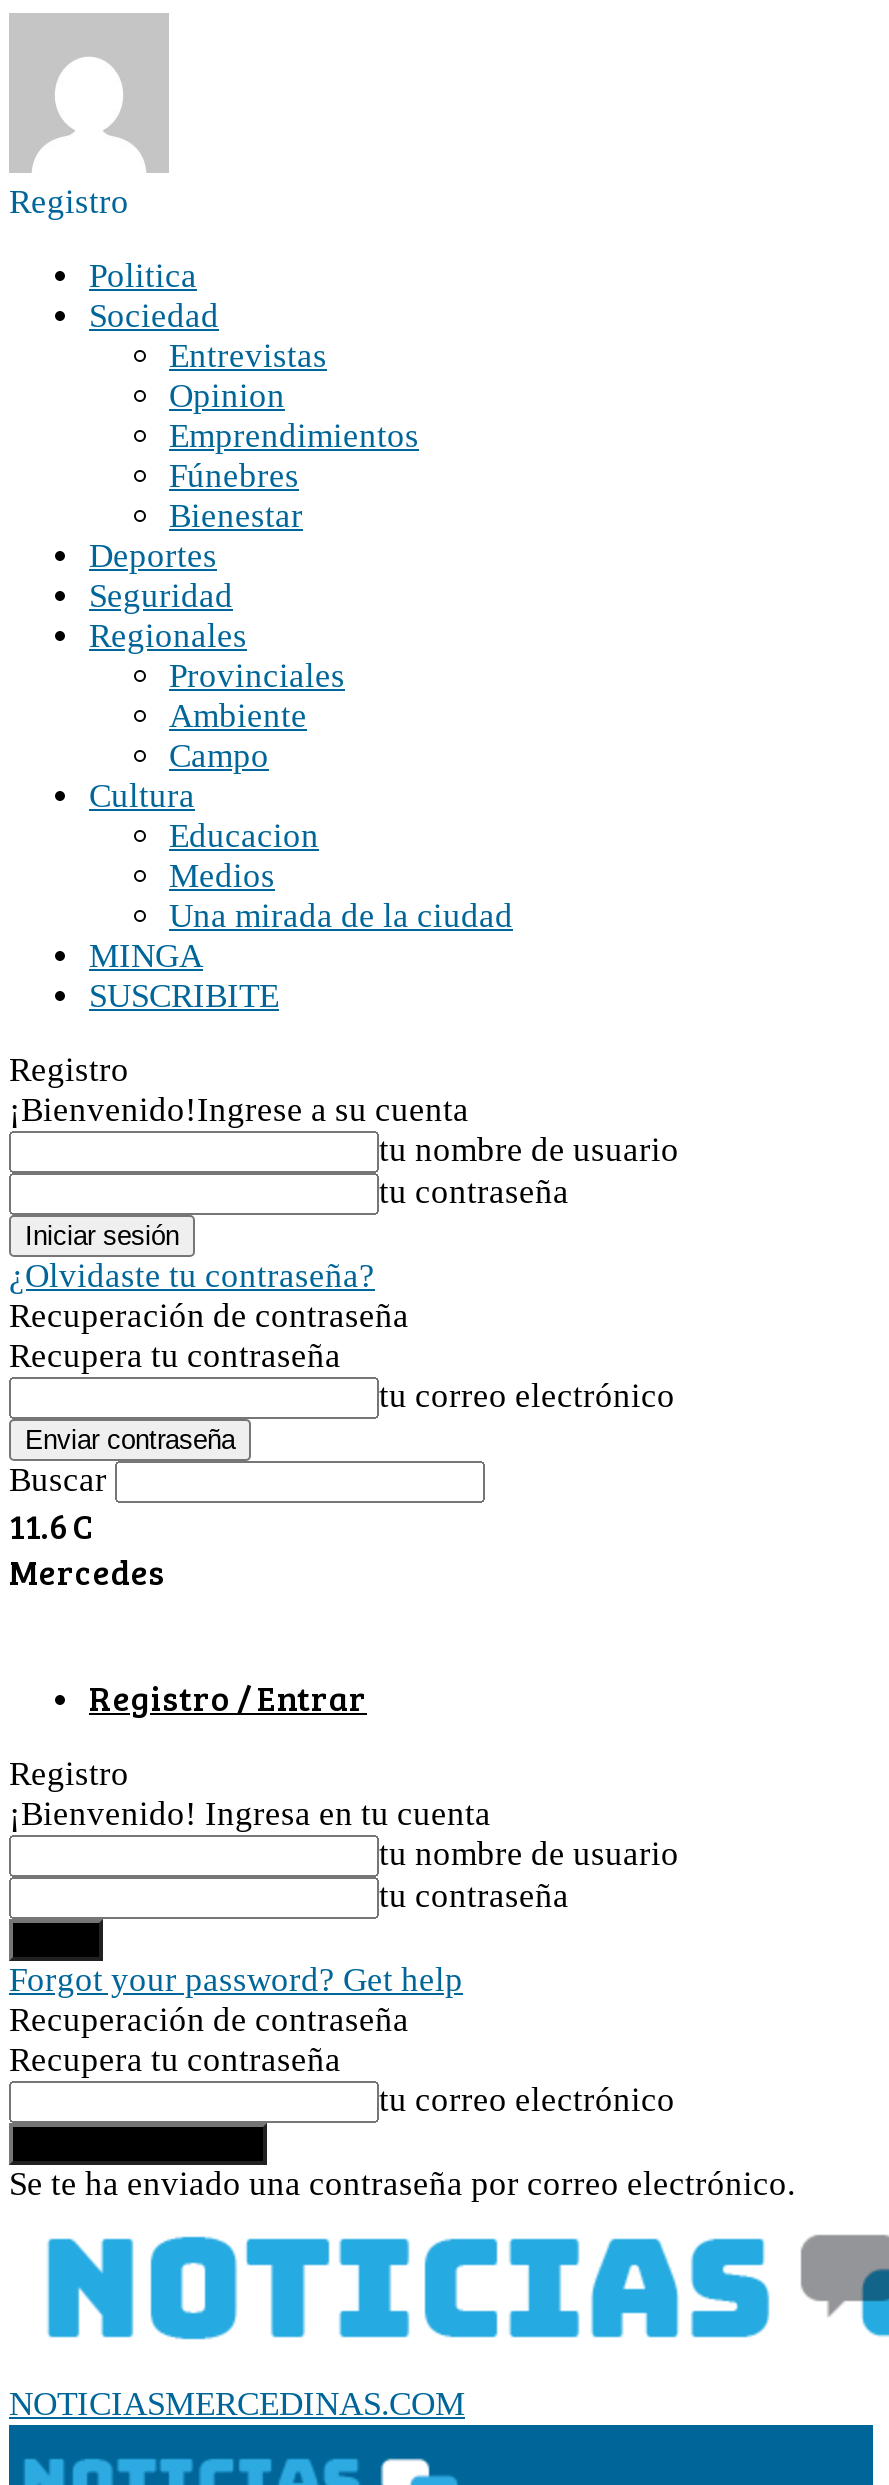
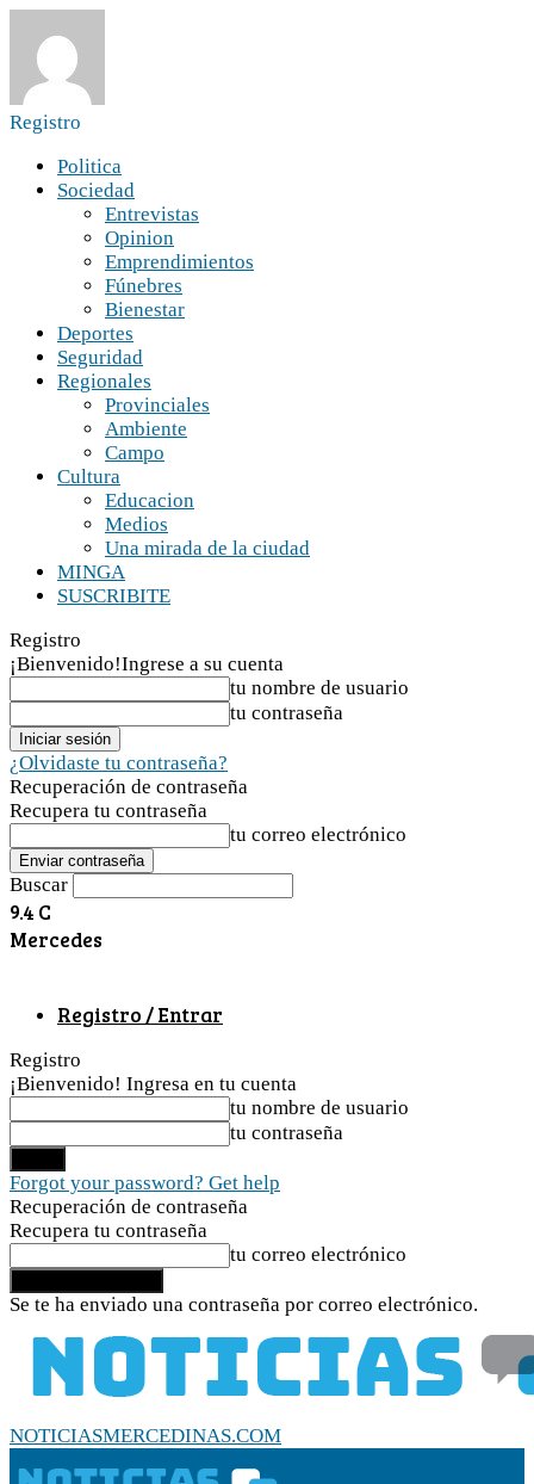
- 11.6 C
+ 9.4 C
